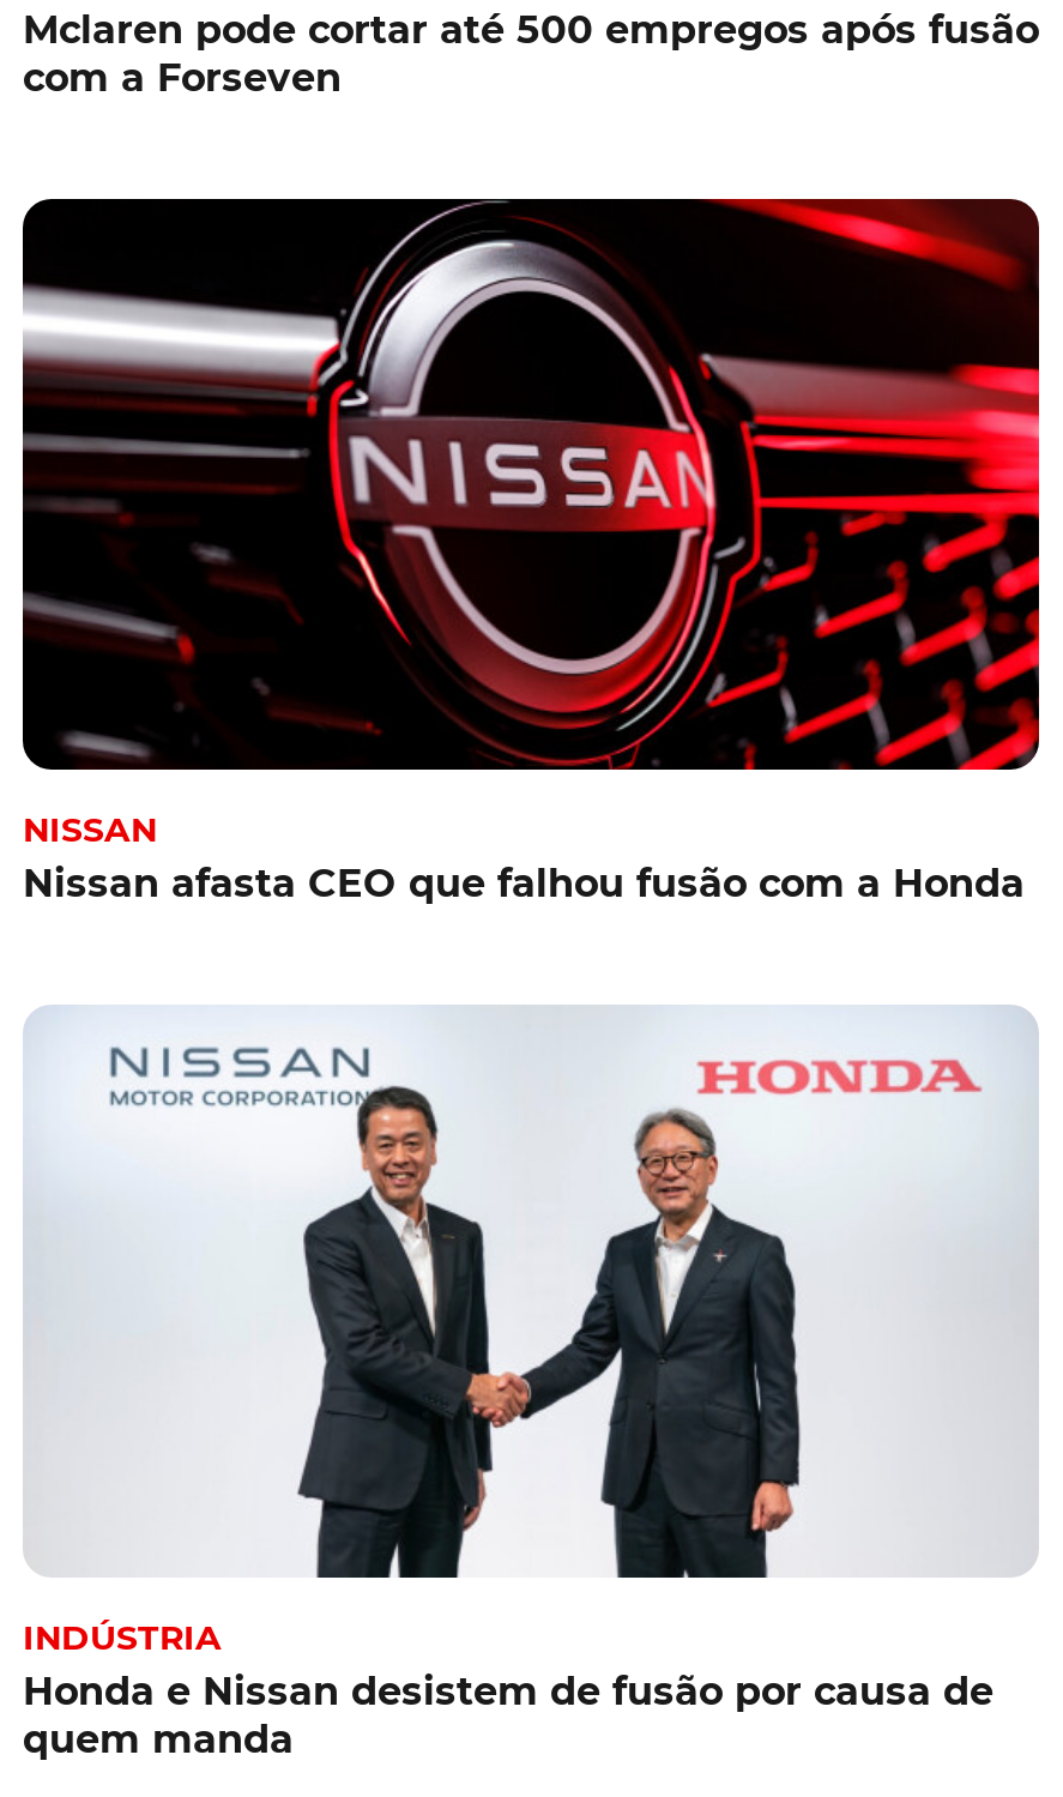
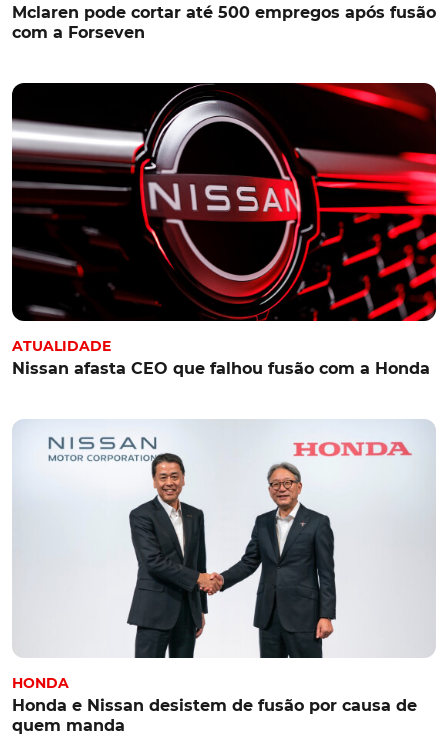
- NISSAN
+ ATUALIDADE

- INDÚSTRIA
+ HONDA
